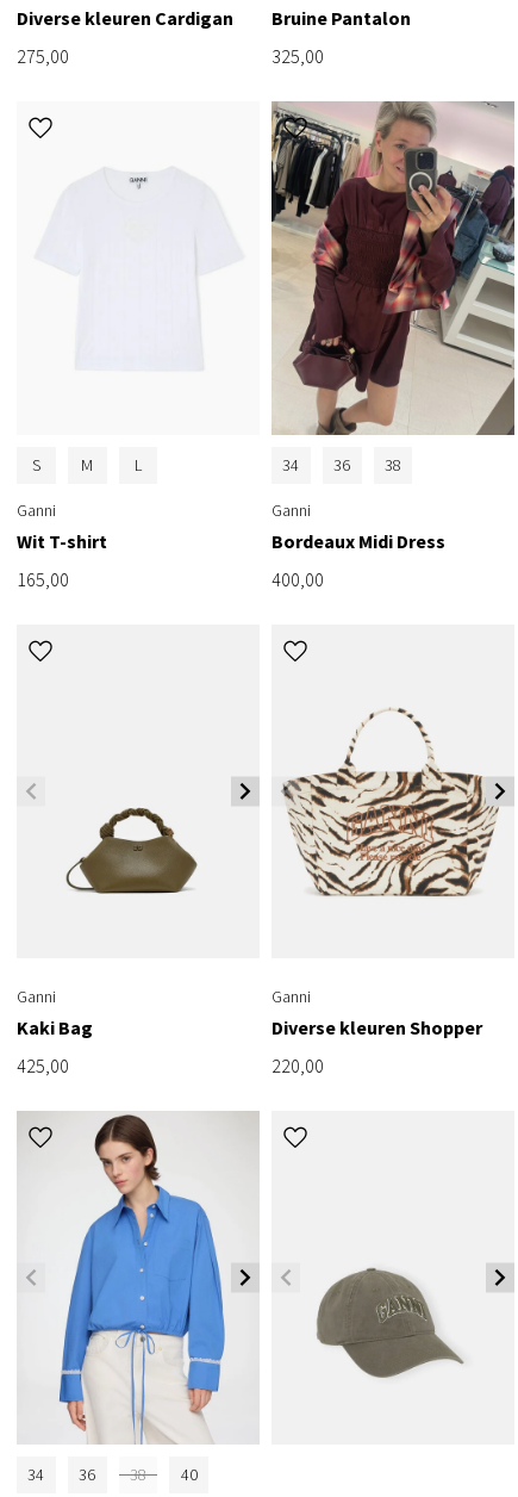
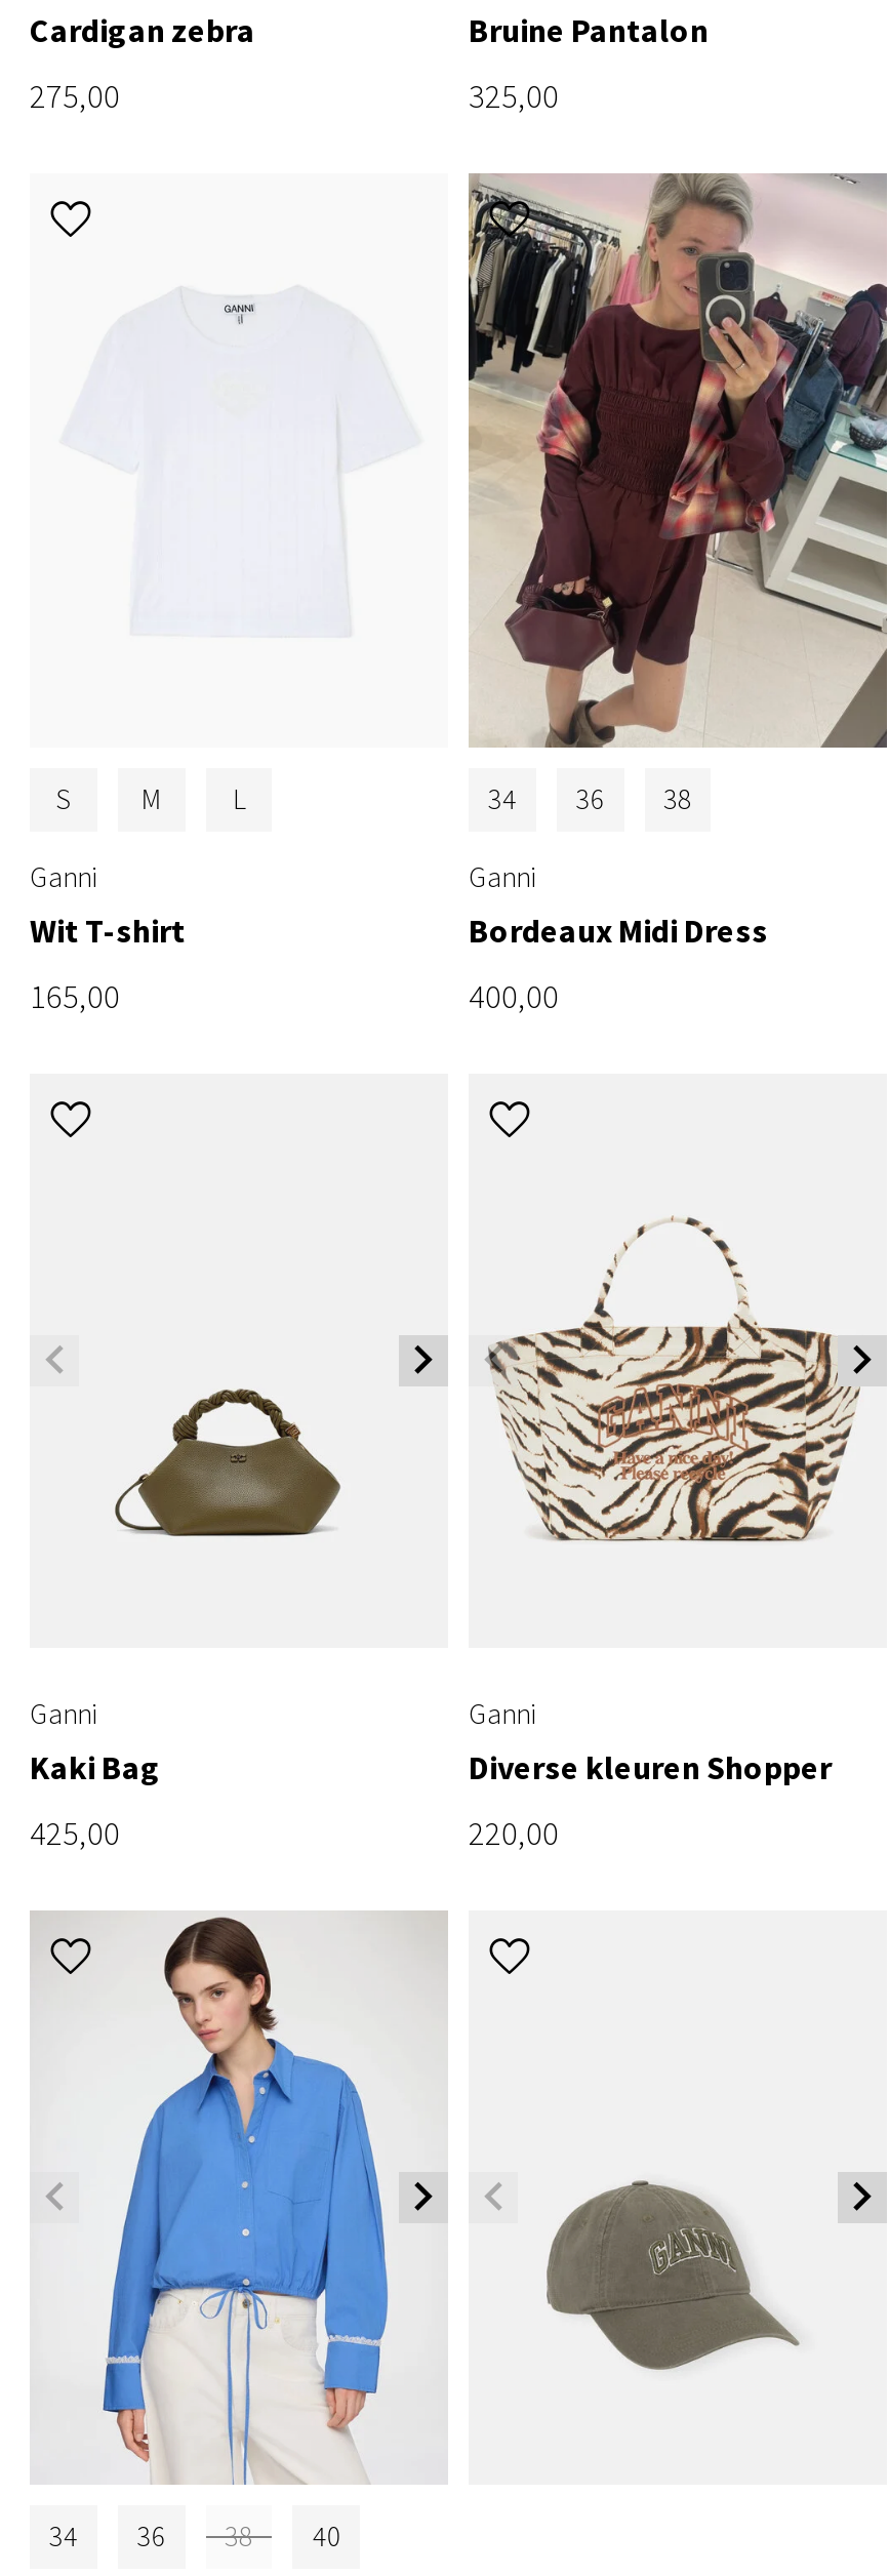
- Diverse kleuren Cardigan
+ Cardigan zebra
